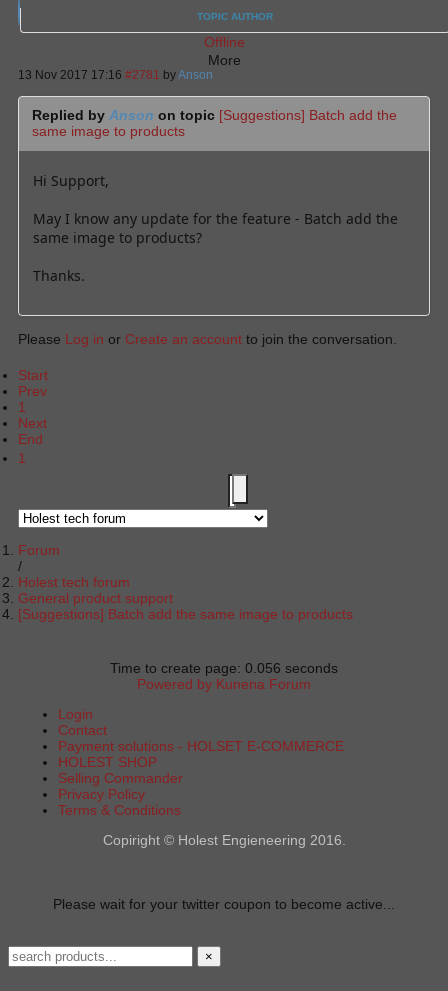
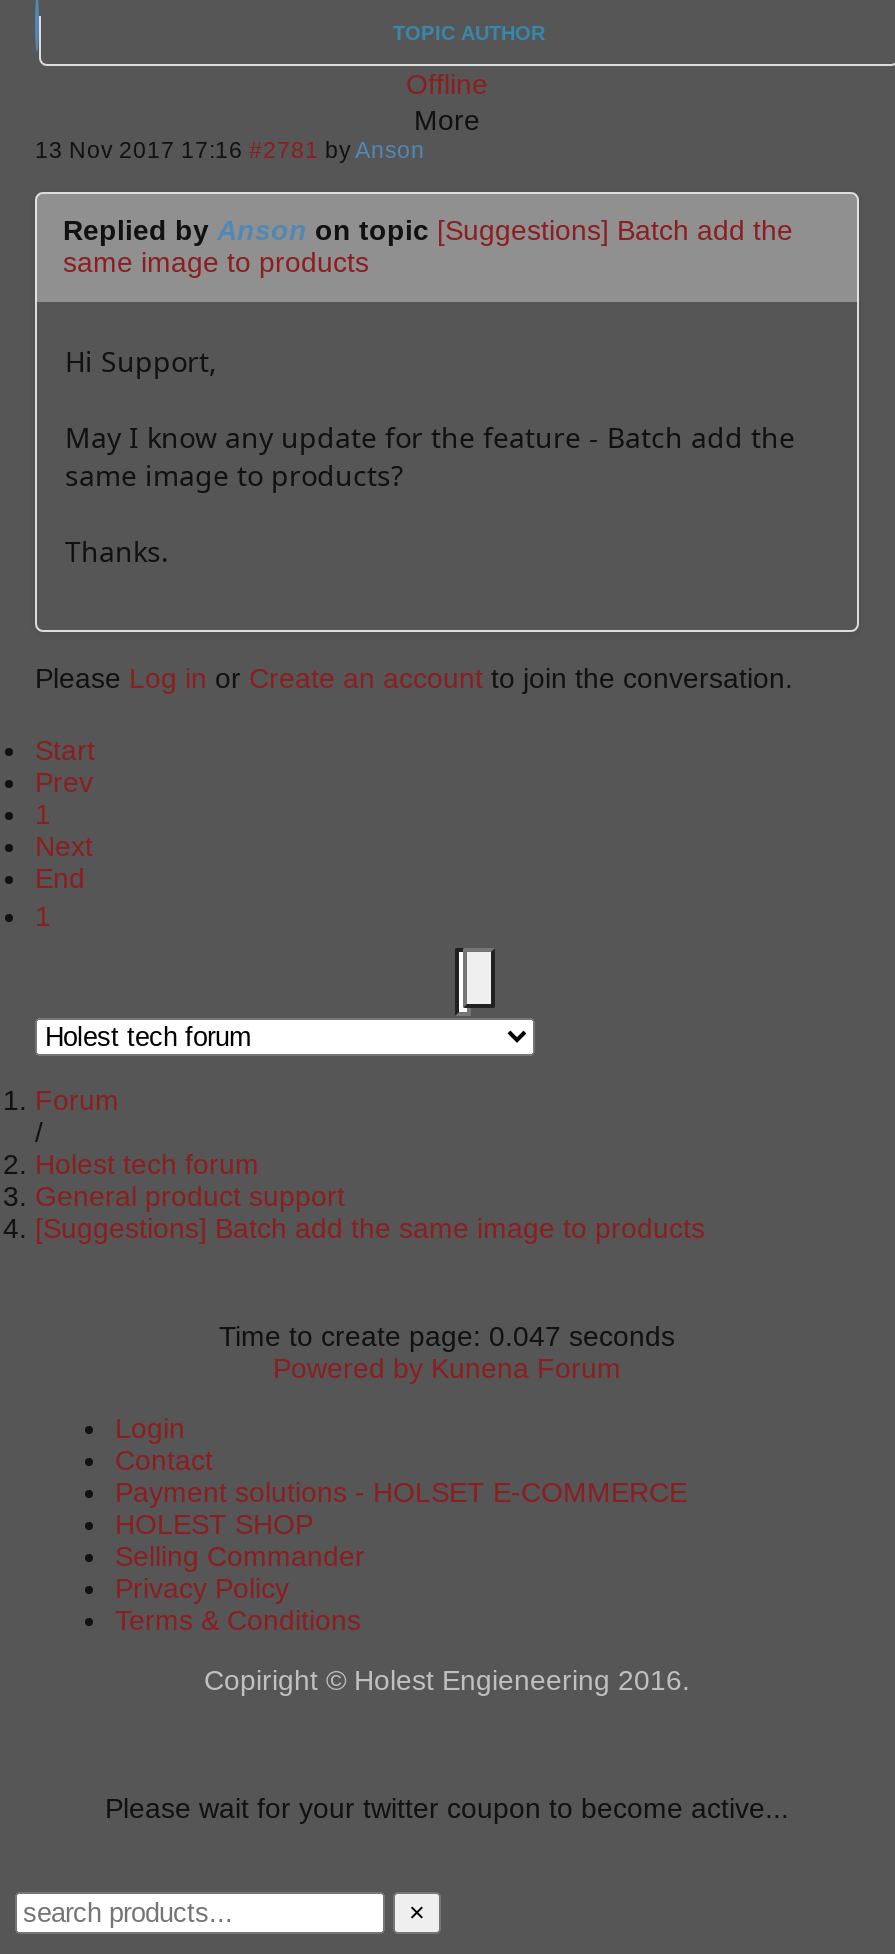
- Time to create page: 0.056 seconds
+ Time to create page: 0.047 seconds
